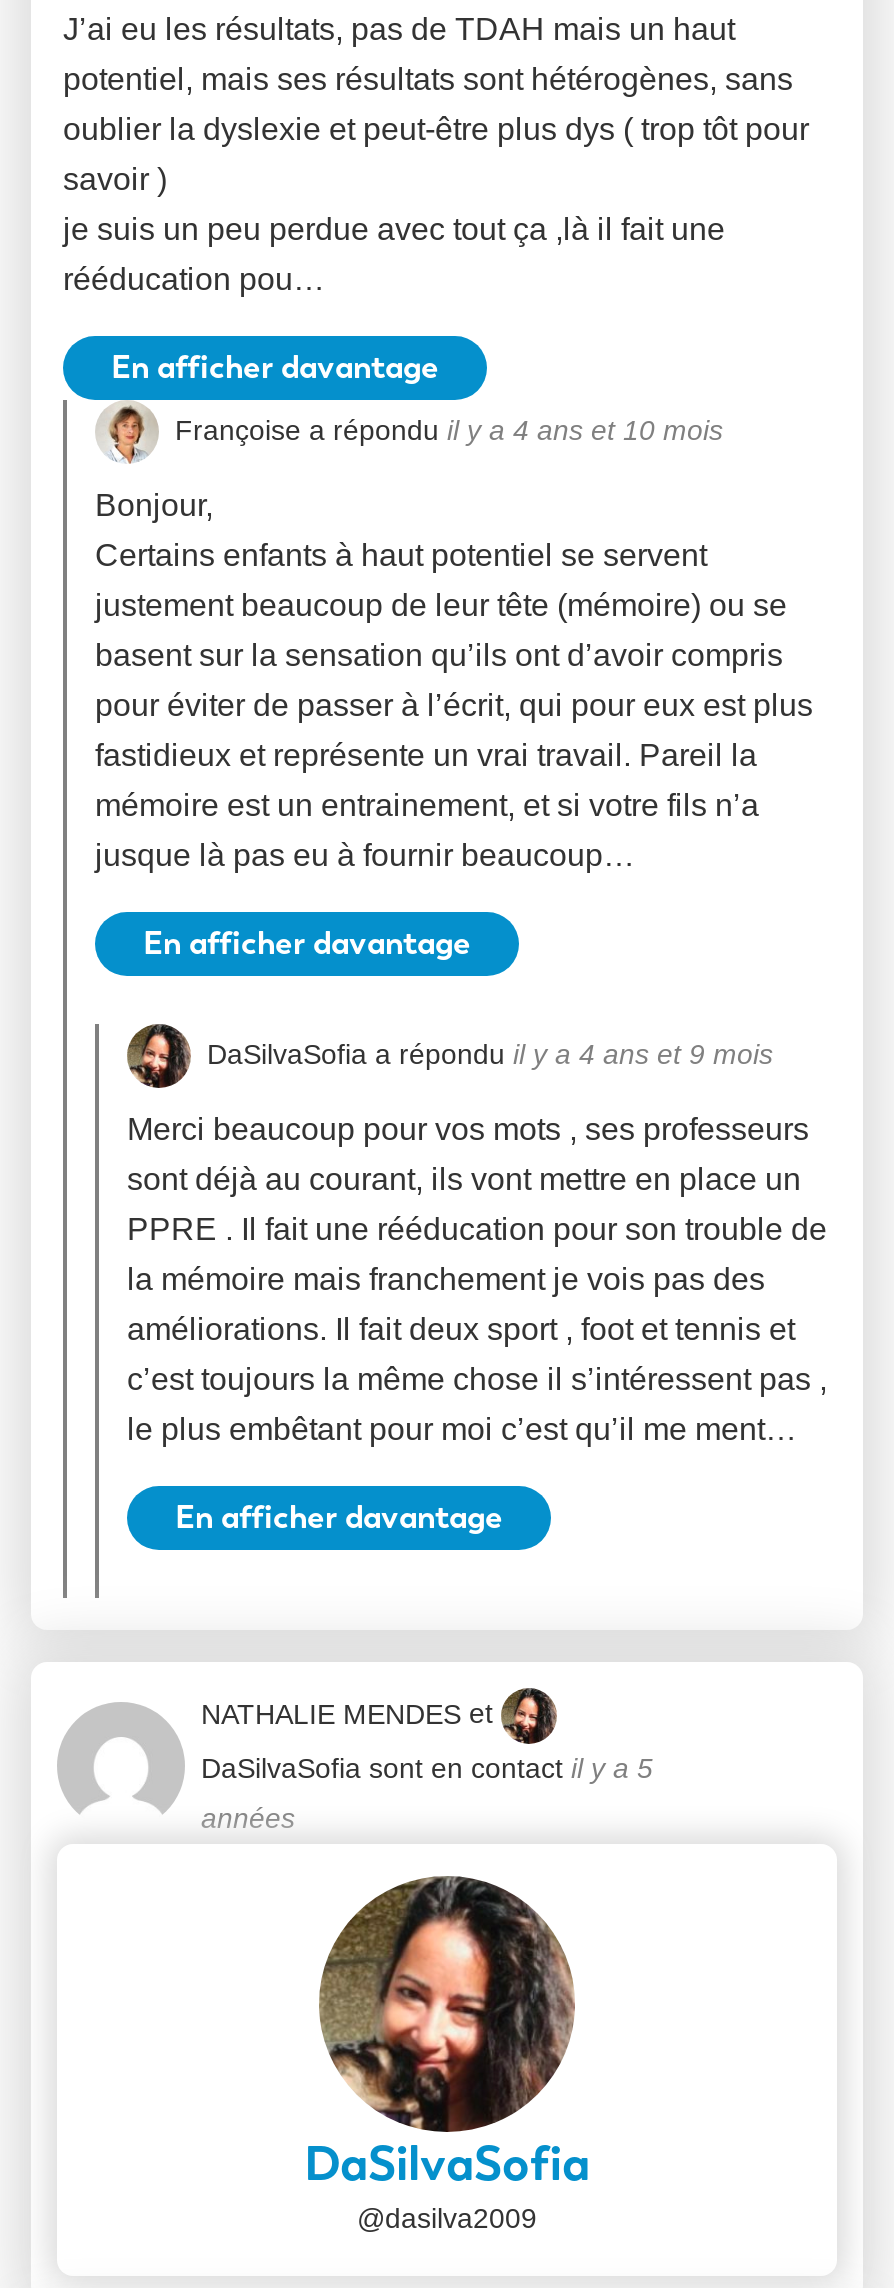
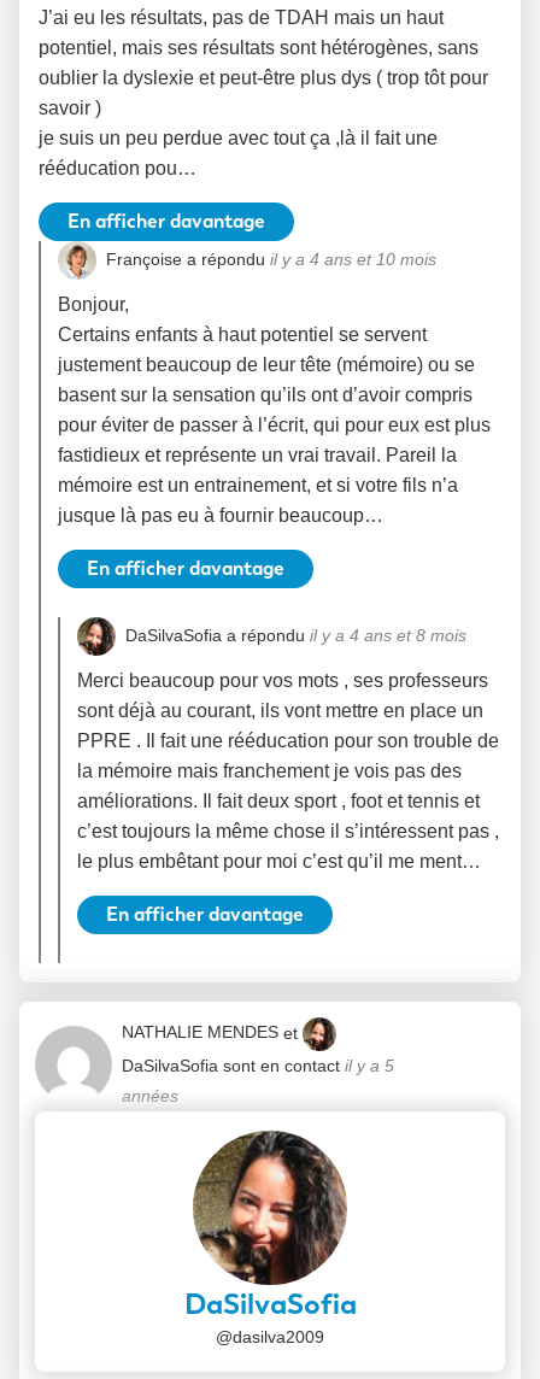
- DaSilvaSofia a répondu il y a 4 ans et 9 mois
+ DaSilvaSofia a répondu il y a 4 ans et 8 mois
